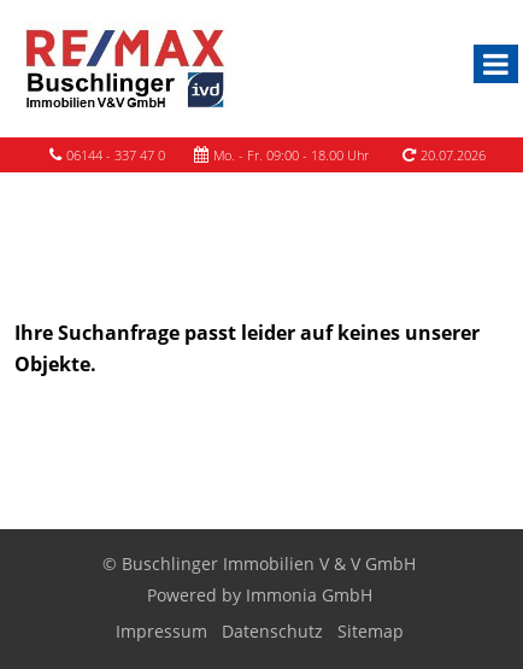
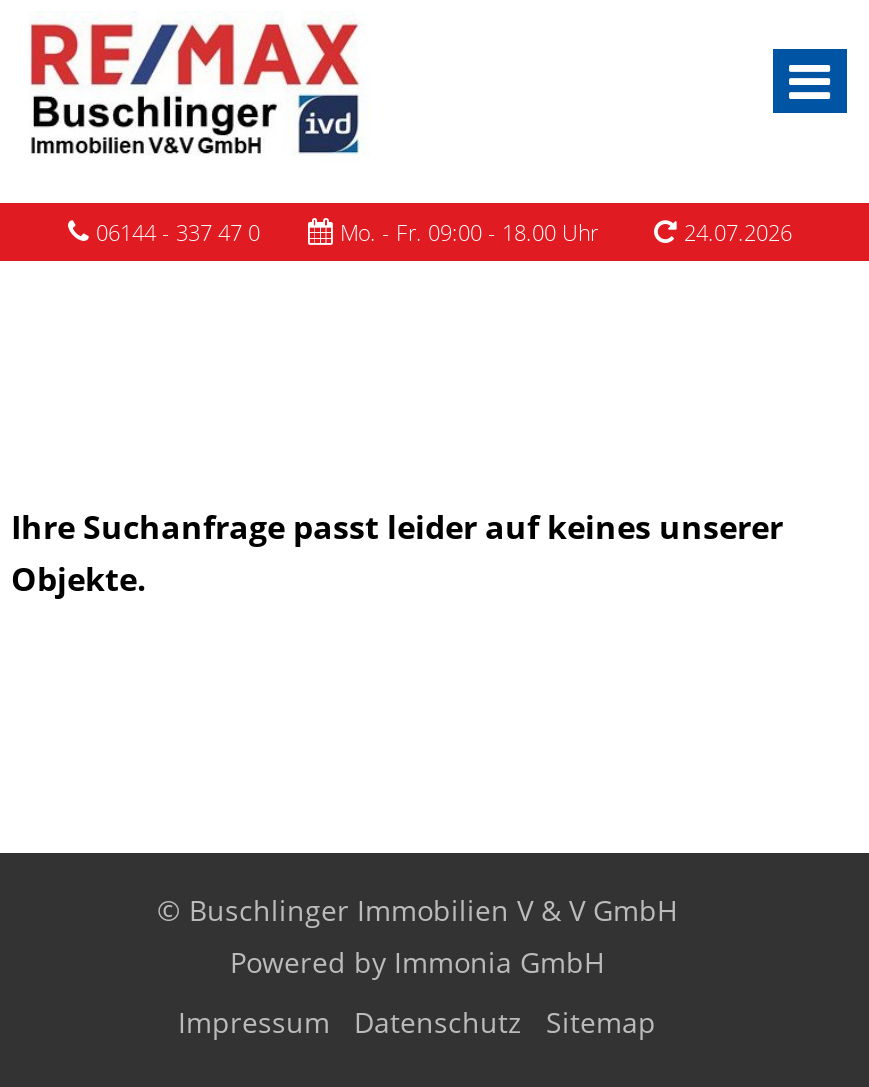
- 20.07.2026
+ 24.07.2026
